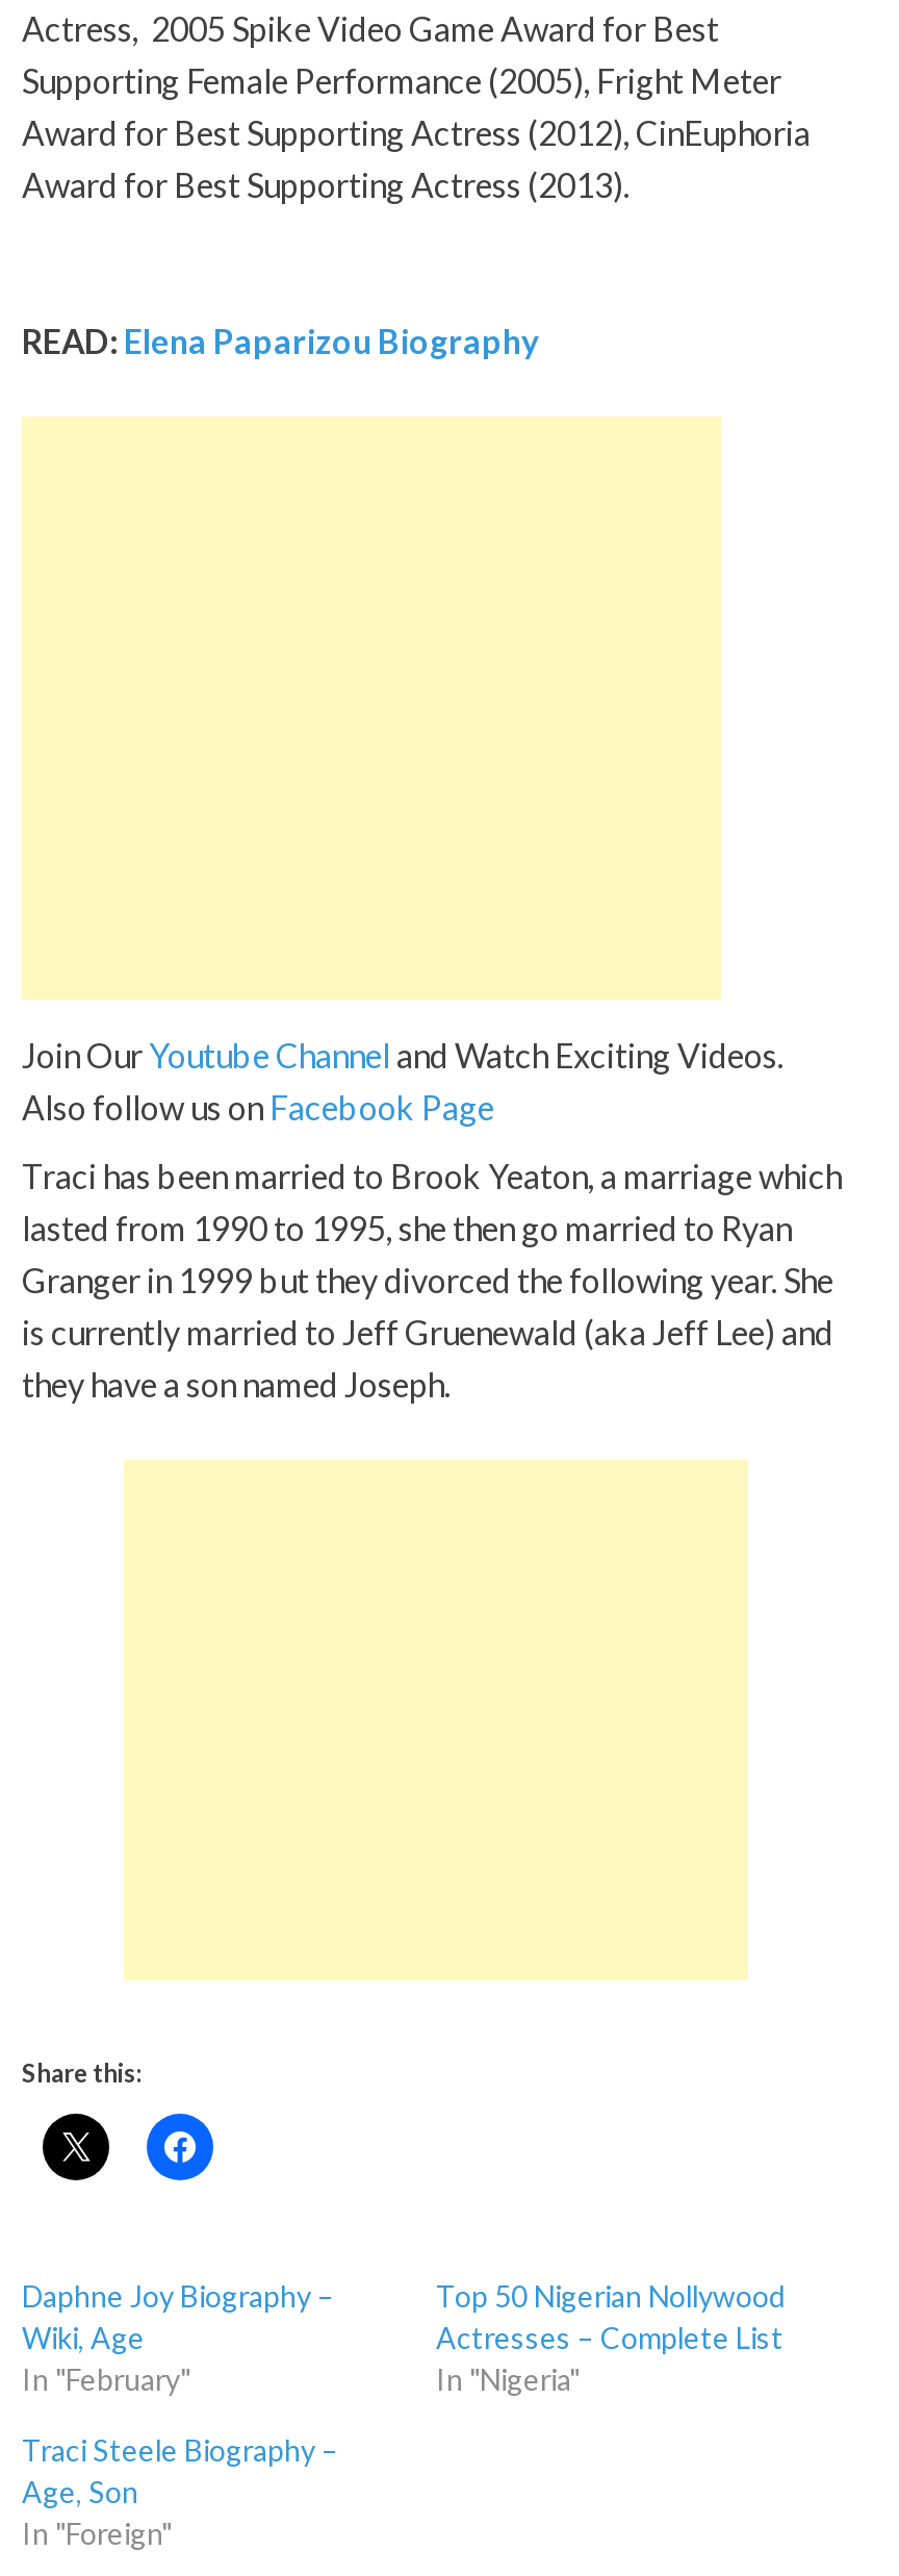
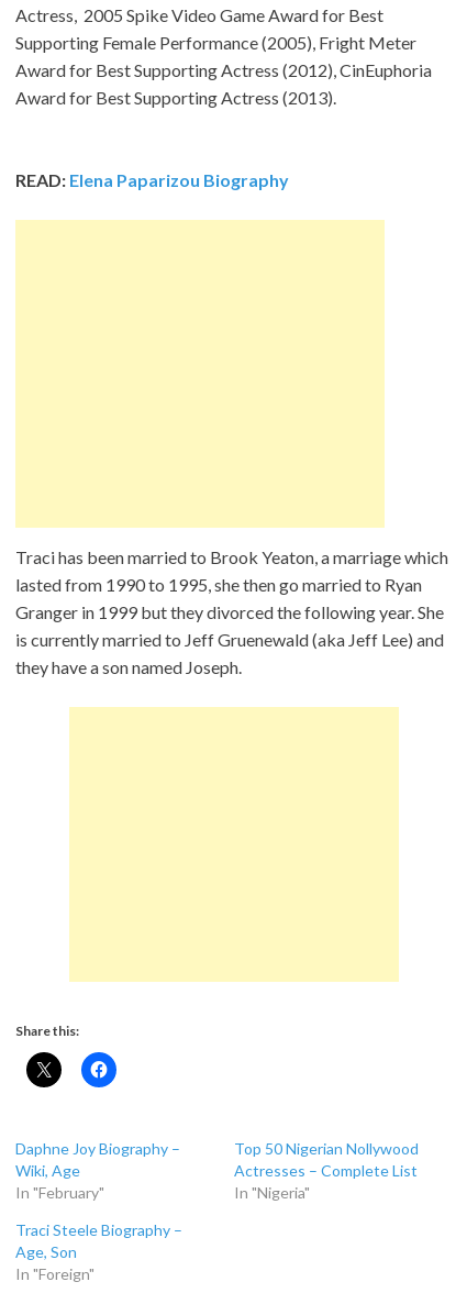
- Join Our Youtube Channel and Watch Exciting Videos.
- Also follow us on Facebook Page
